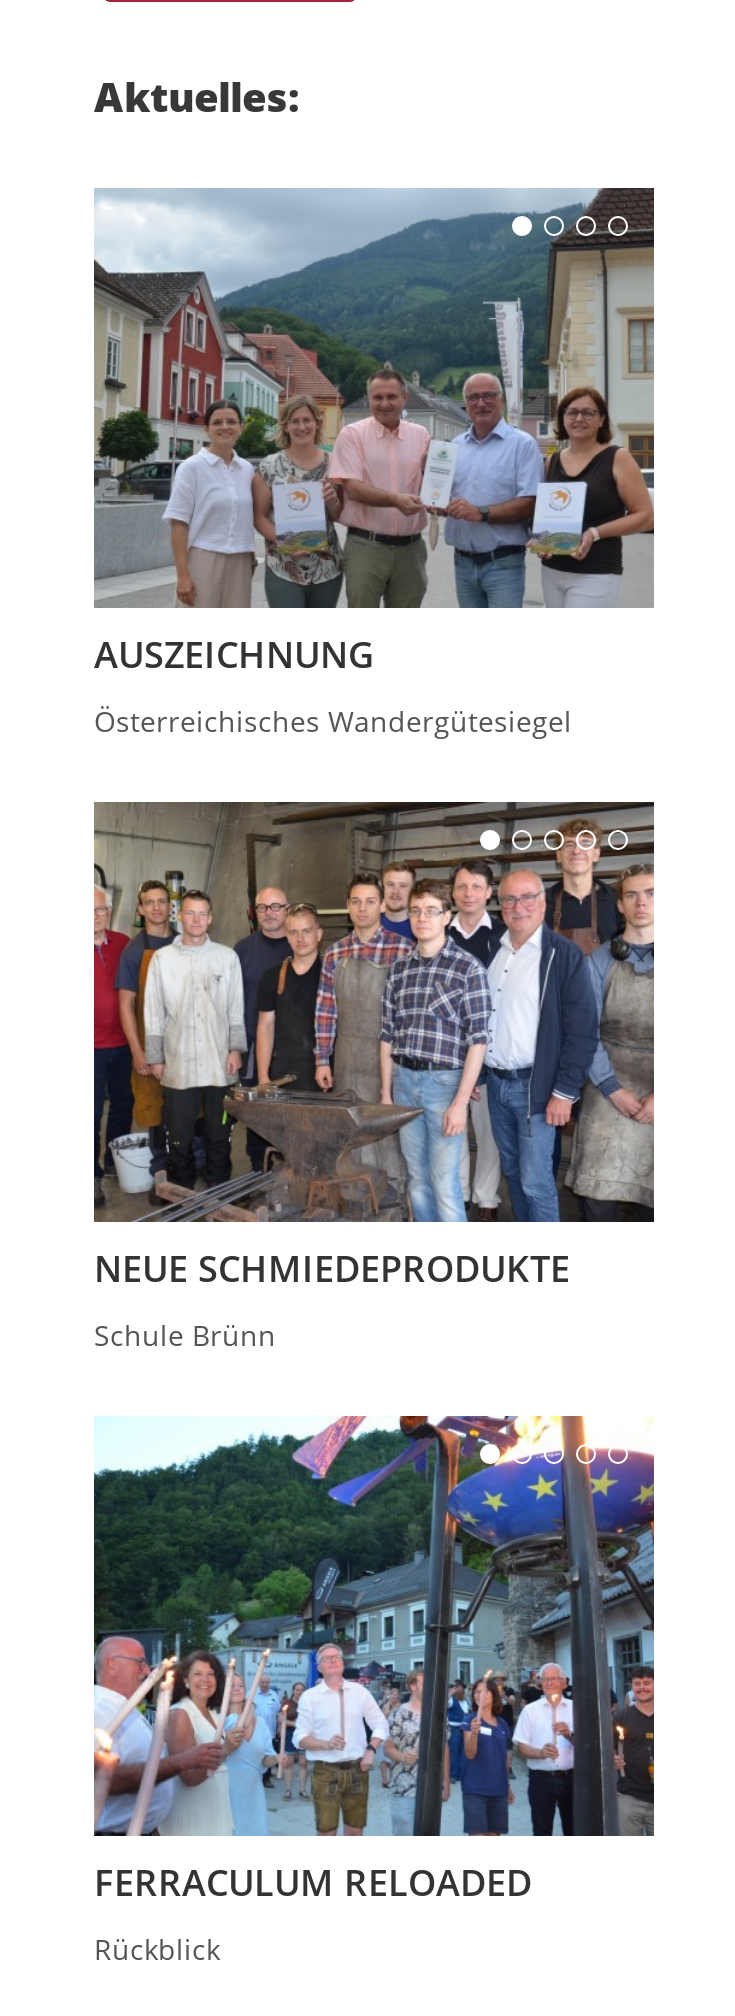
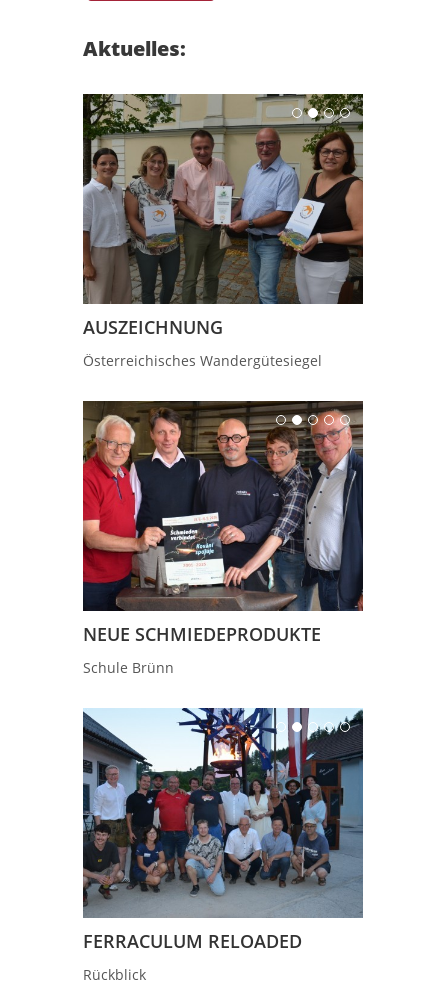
- [image]
+ [image]

- [image]
+ [image]

- [image]
+ [image]
